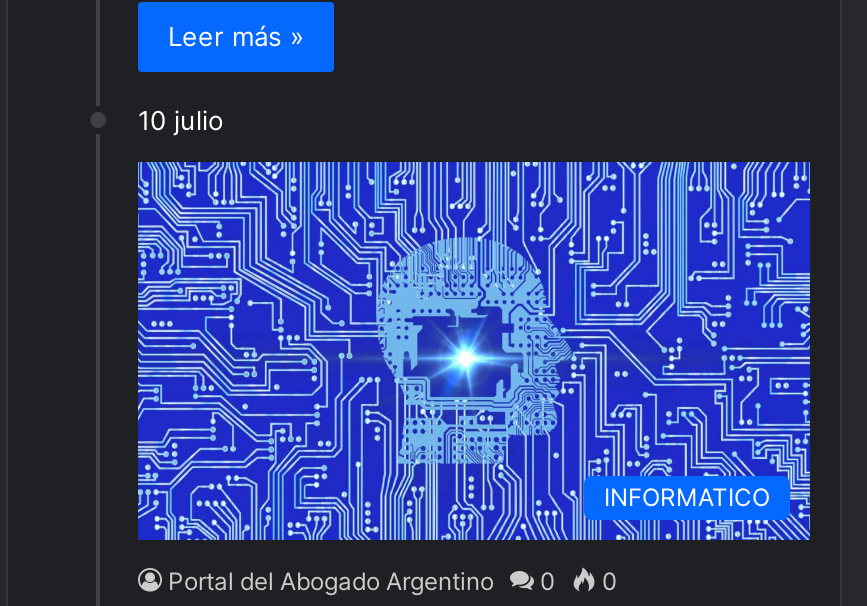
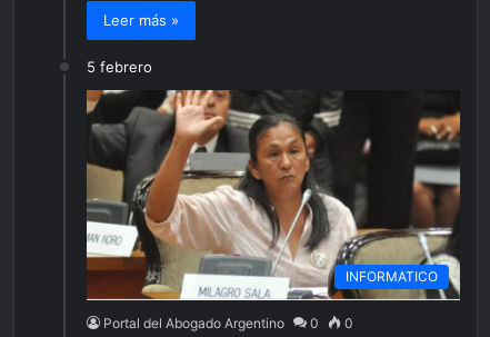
- 10 julio
+ 5 febrero

- [image]
+ [image]
